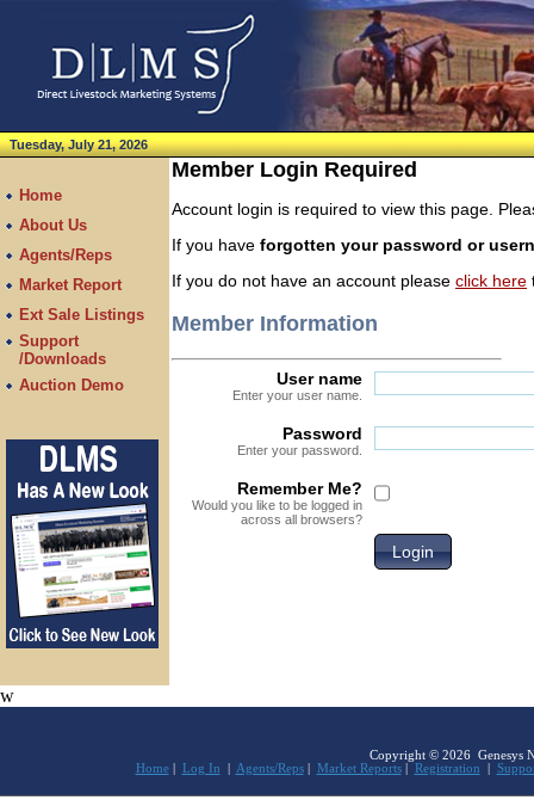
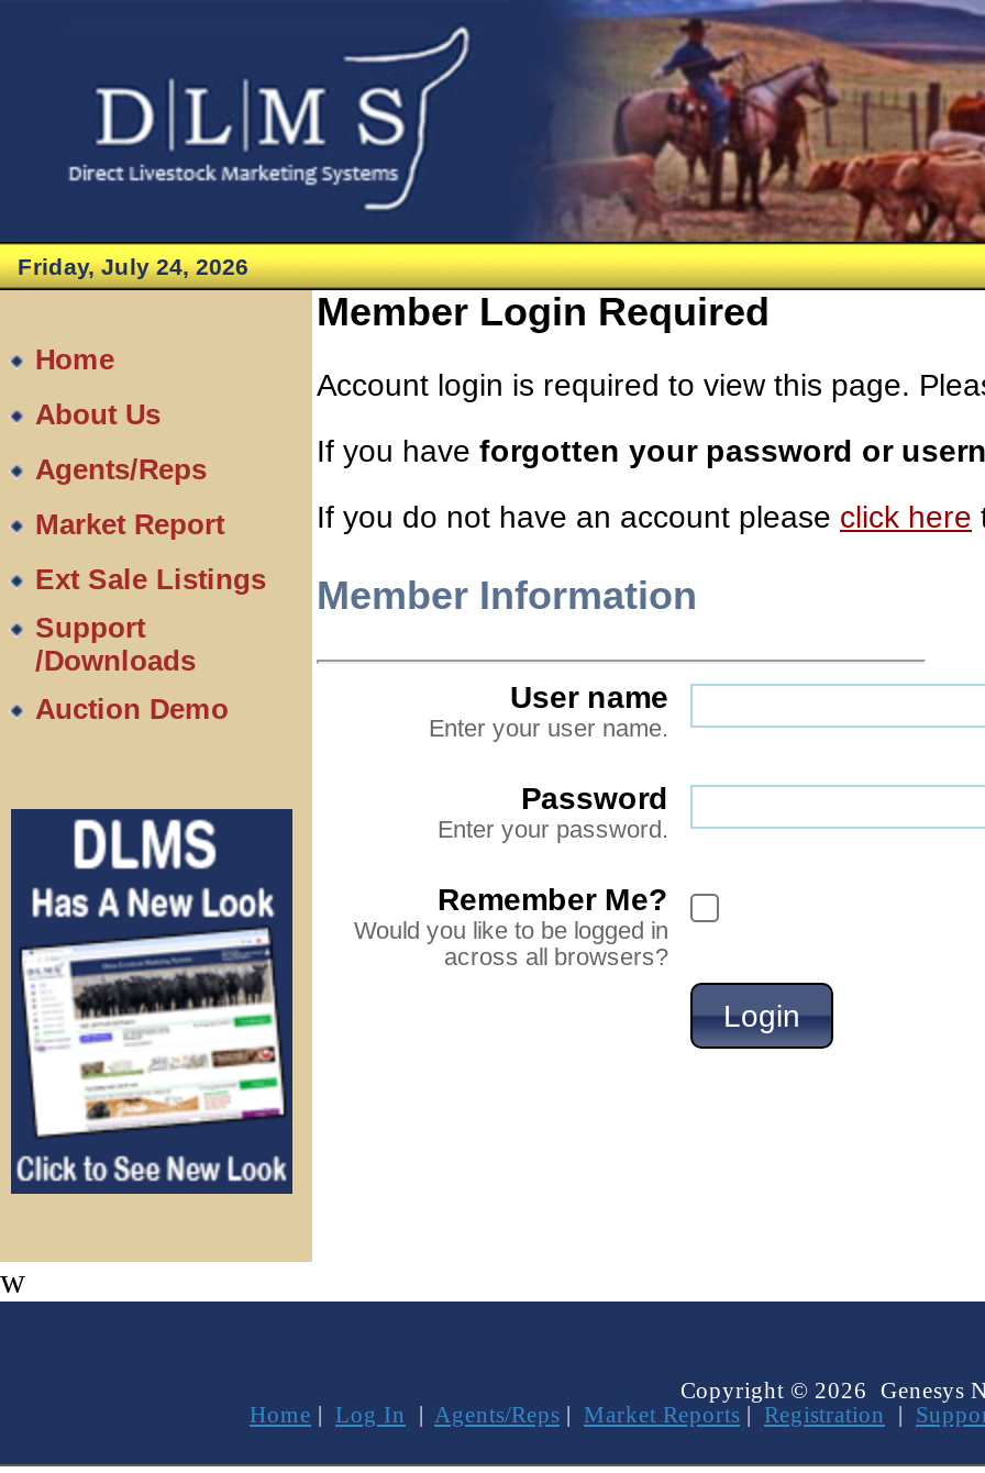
- Tuesday, July 21, 2026
+ Friday, July 24, 2026
